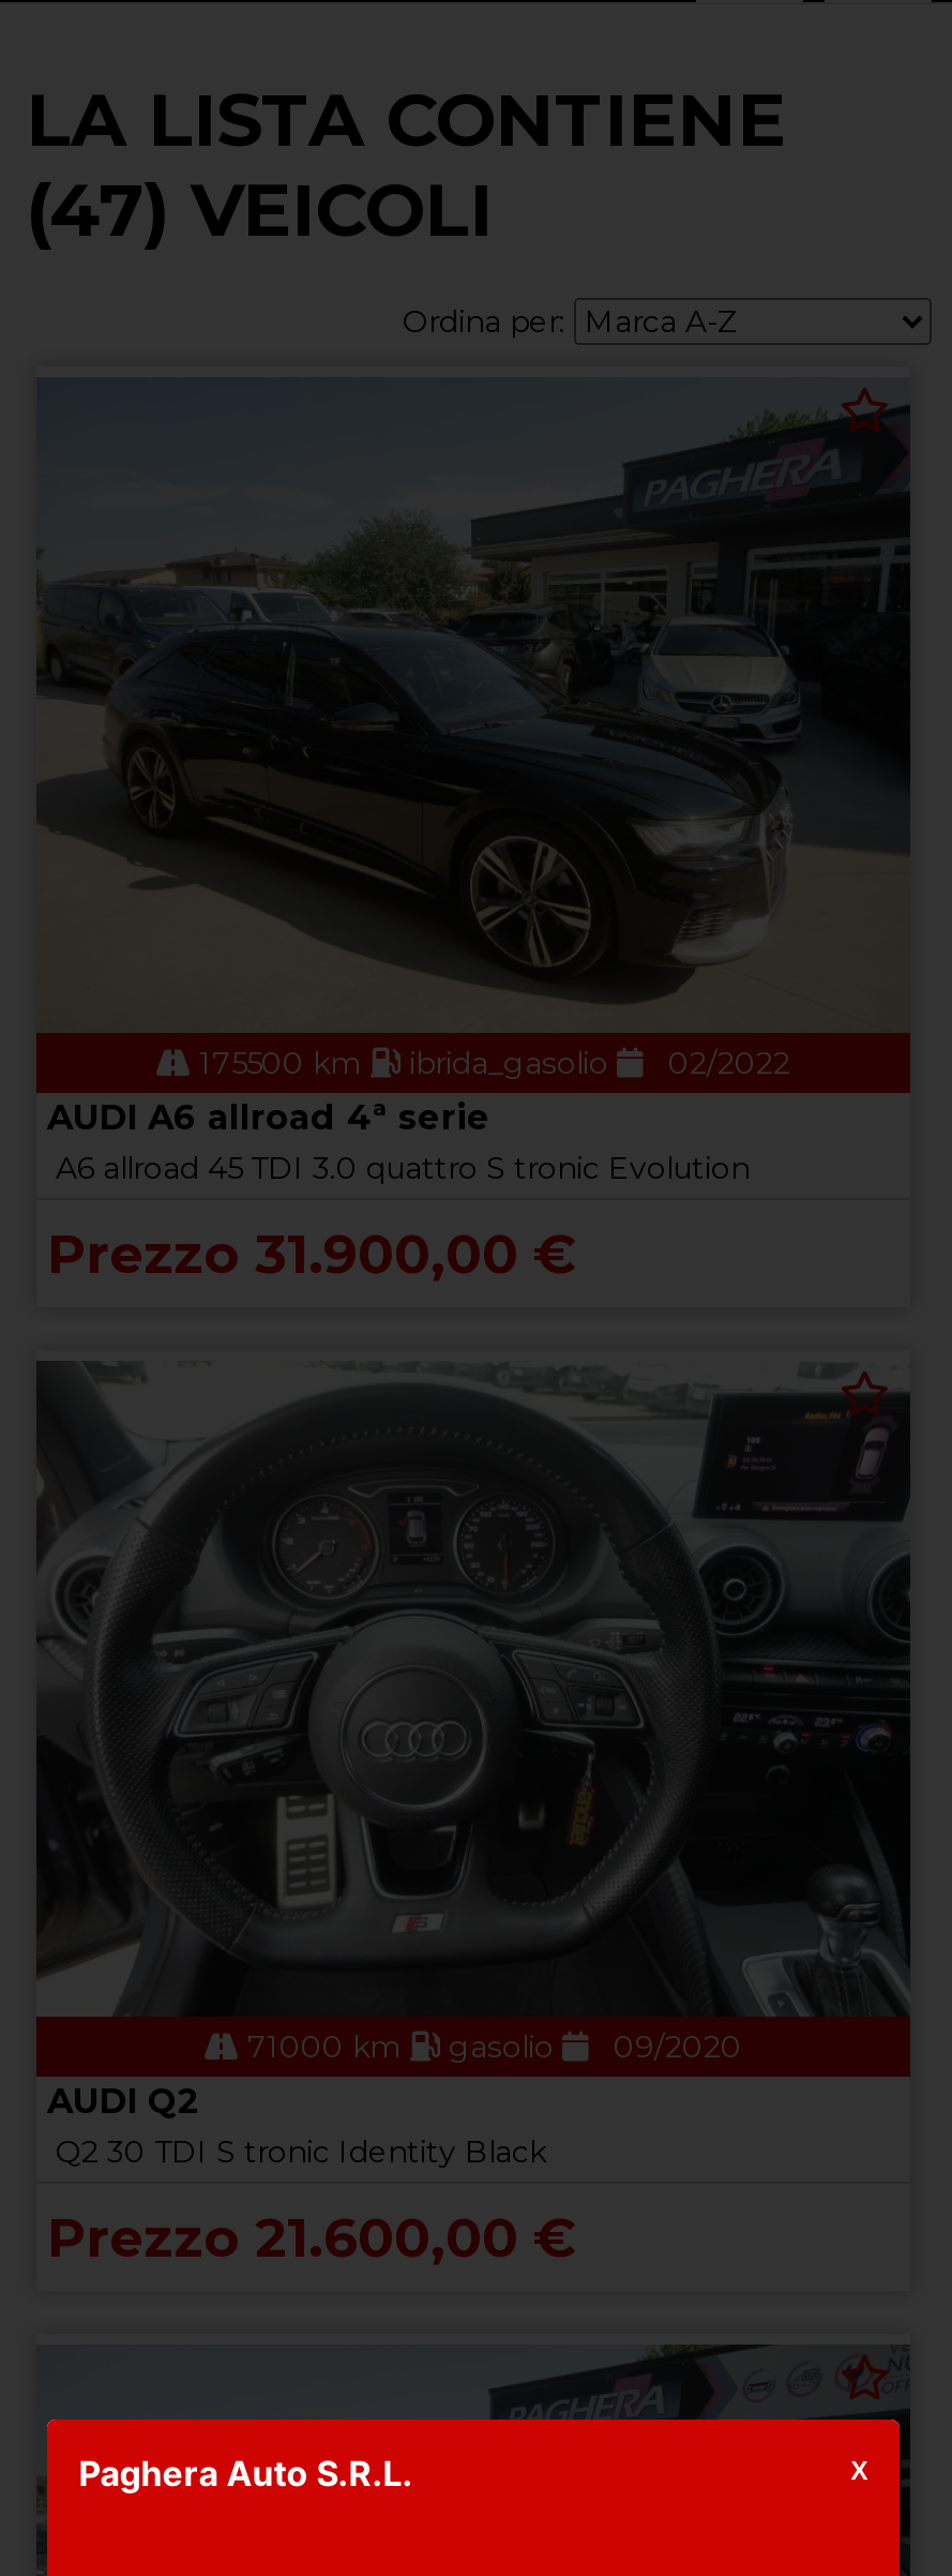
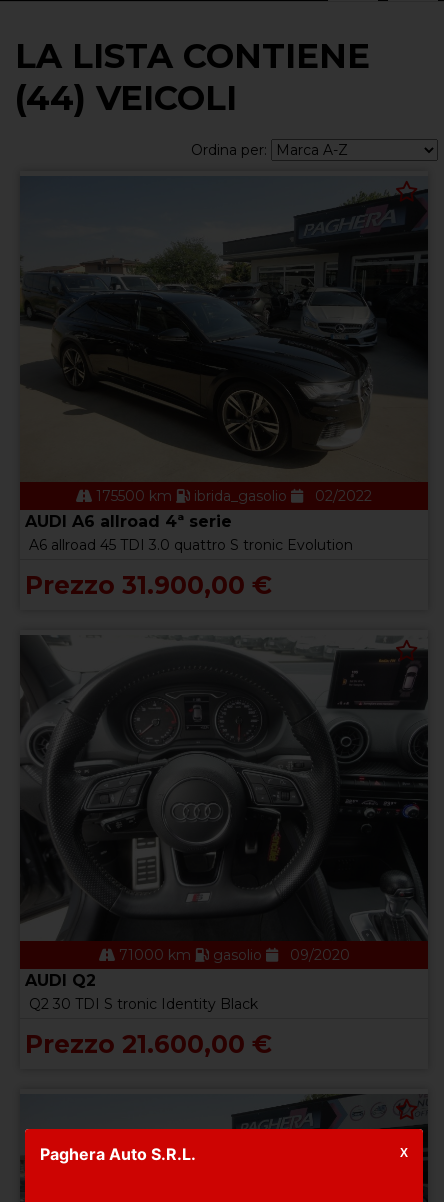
- (47) VEICOLI
+ (44) VEICOLI
